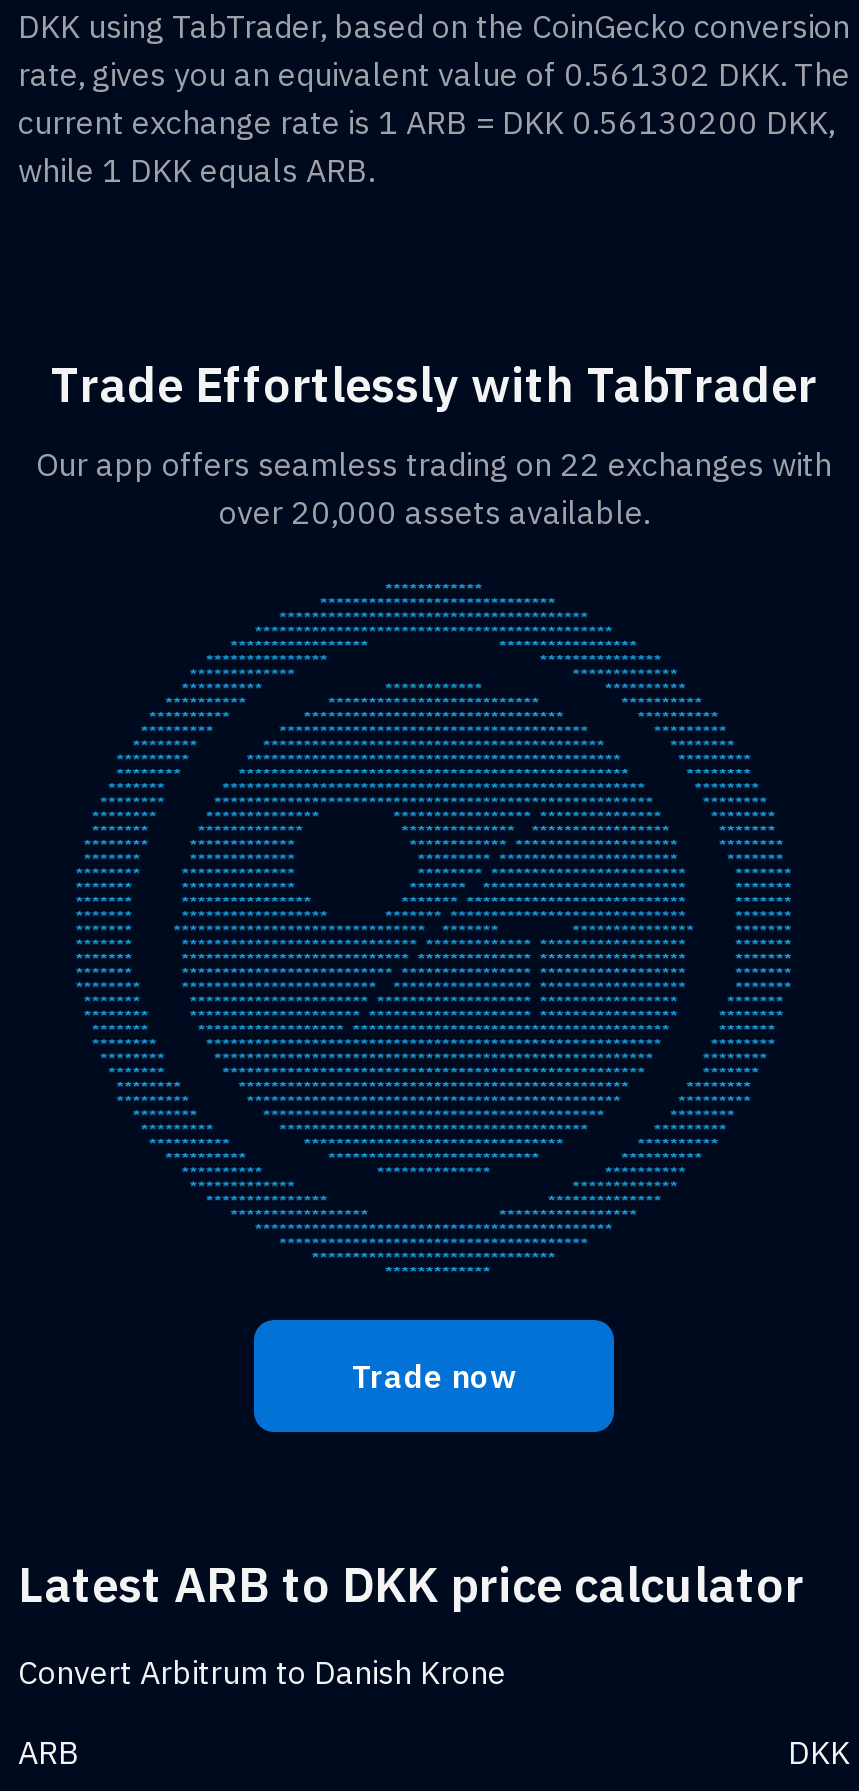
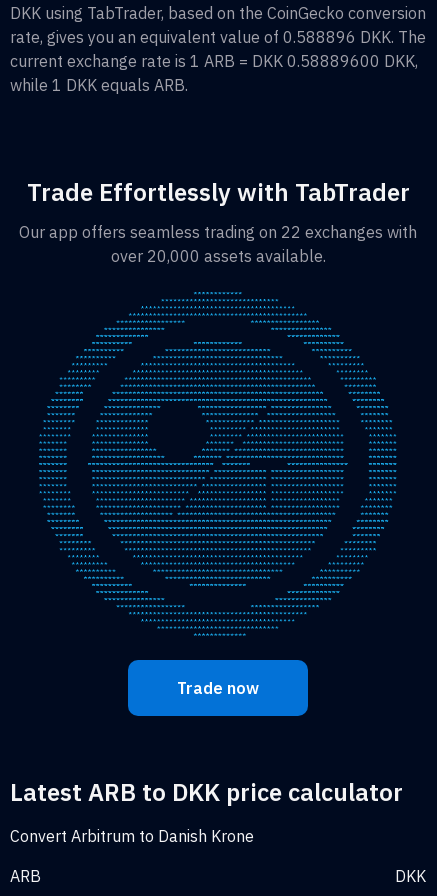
- rate, gives you an equivalent value of 0.561302 DKK. The
+ rate, gives you an equivalent value of 0.588896 DKK. The

- current exchange rate is 1 ARB = DKK 0.56130200 DKK,
+ current exchange rate is 1 ARB = DKK 0.58889600 DKK,
